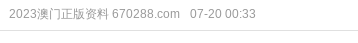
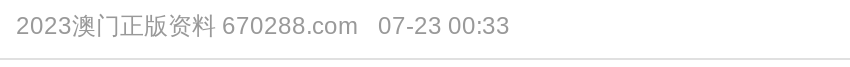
- 2023澳门正版资料 670288.com 07-20 00:33
+ 2023澳门正版资料 670288.com 07-23 00:33
